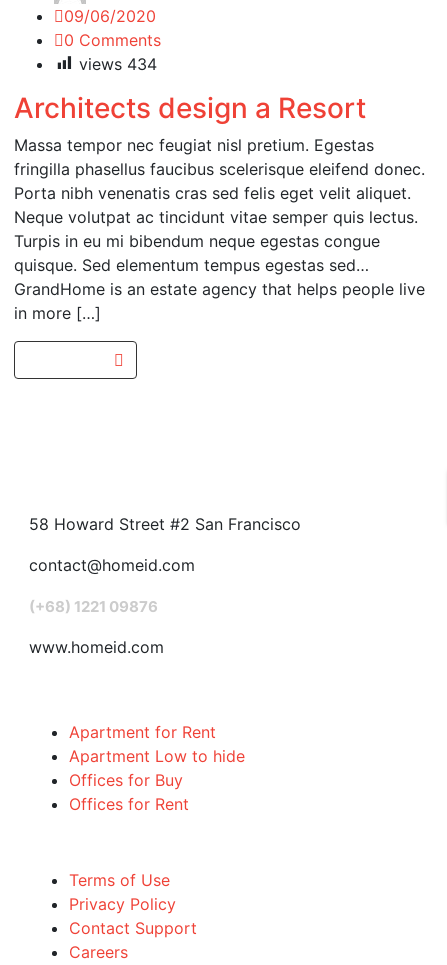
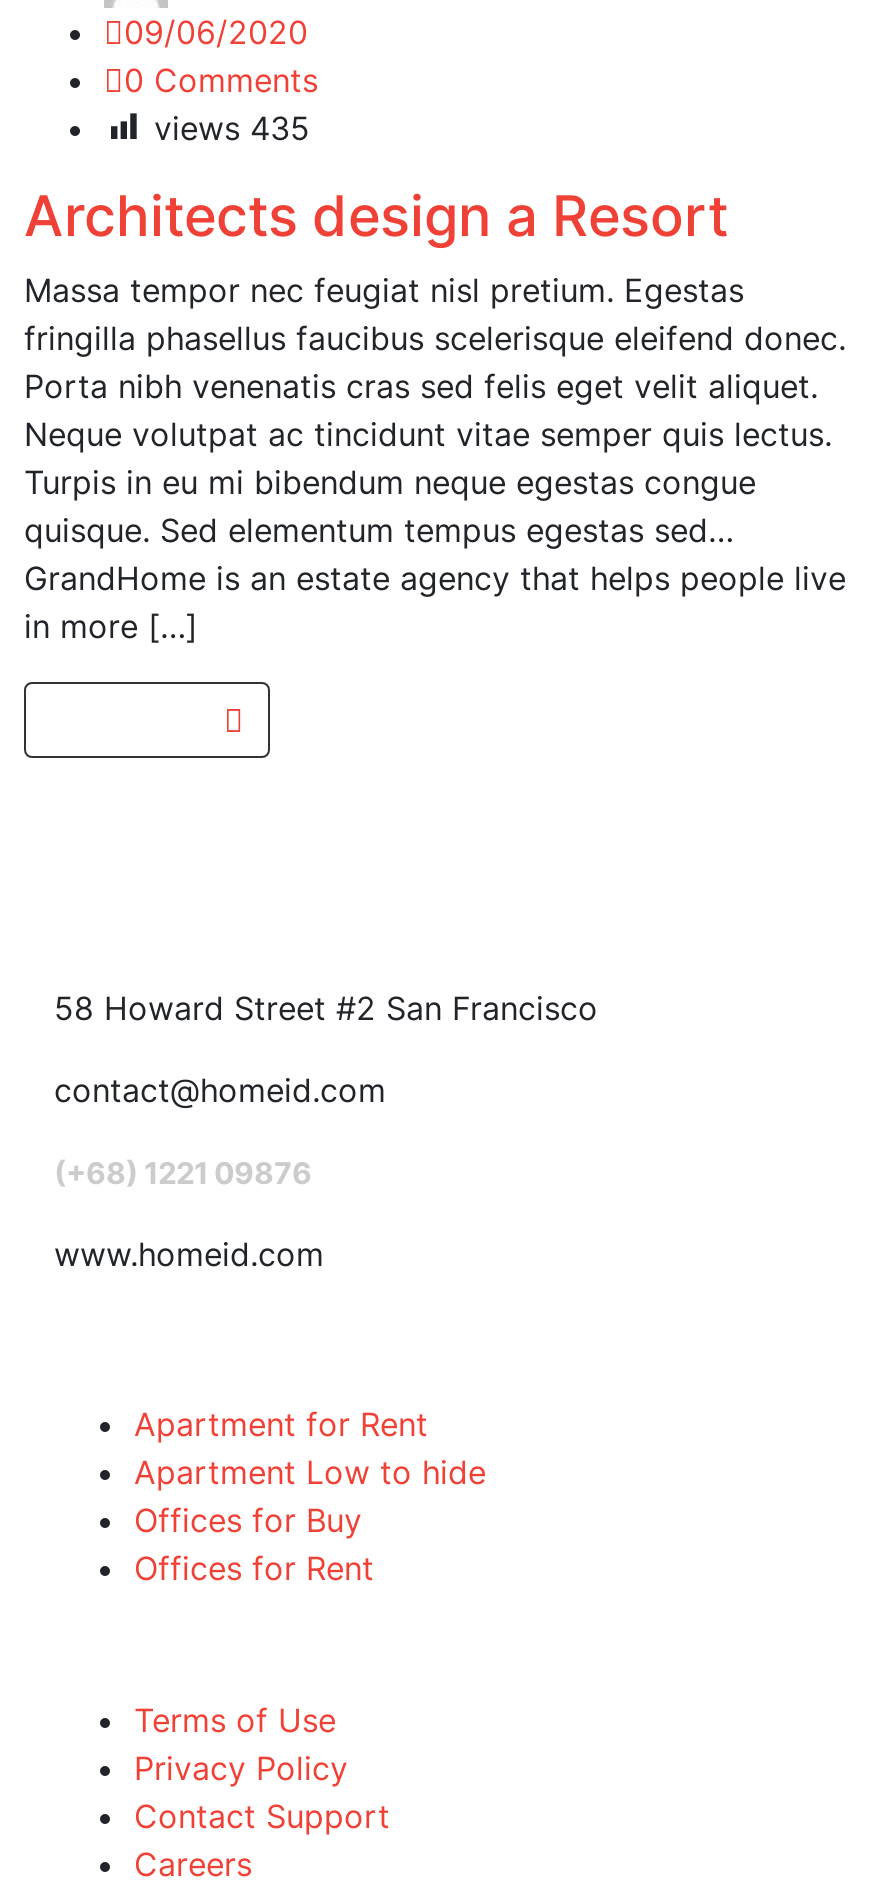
- views 434
+ views 435
